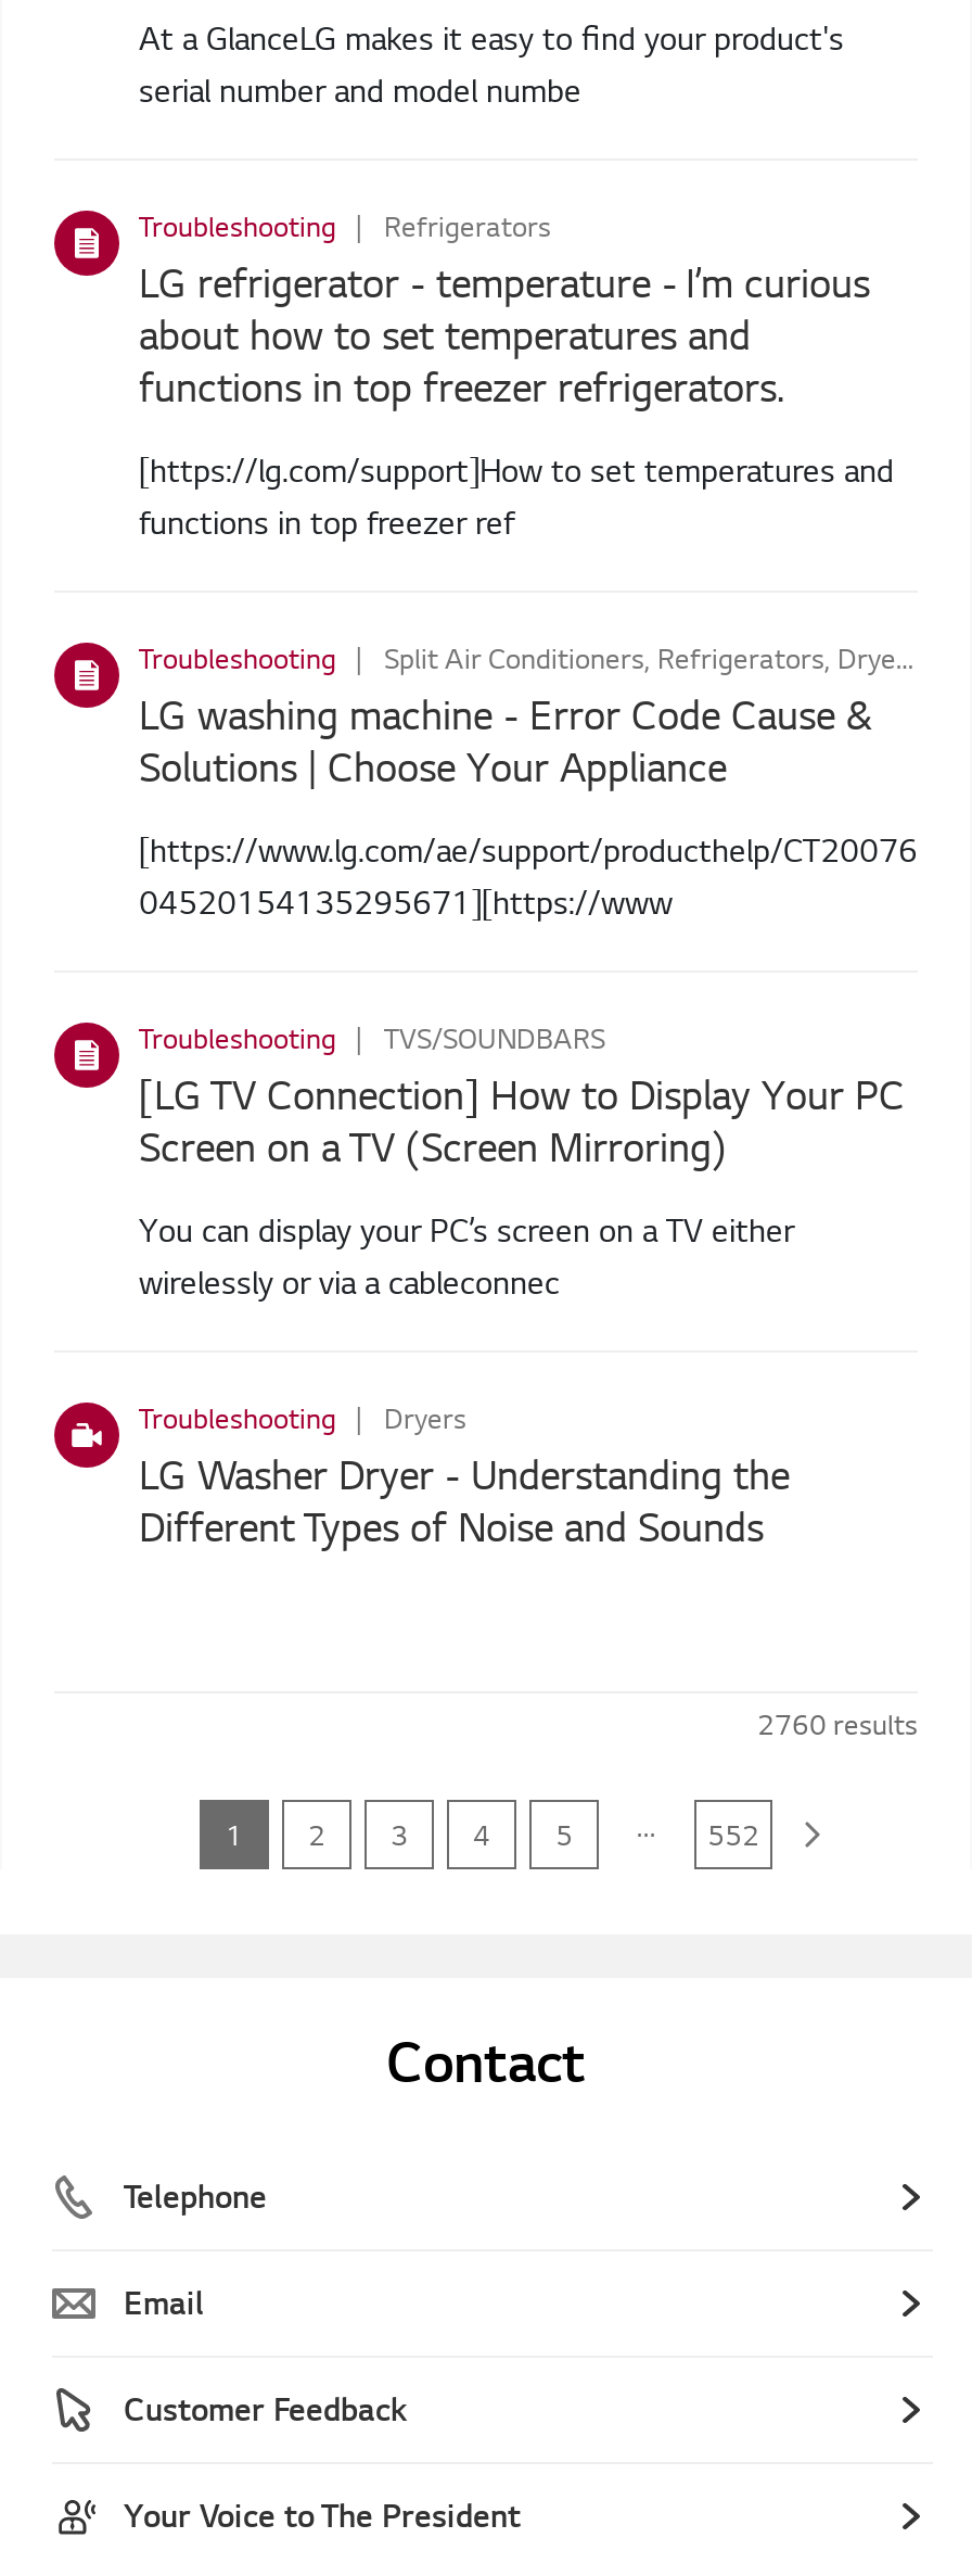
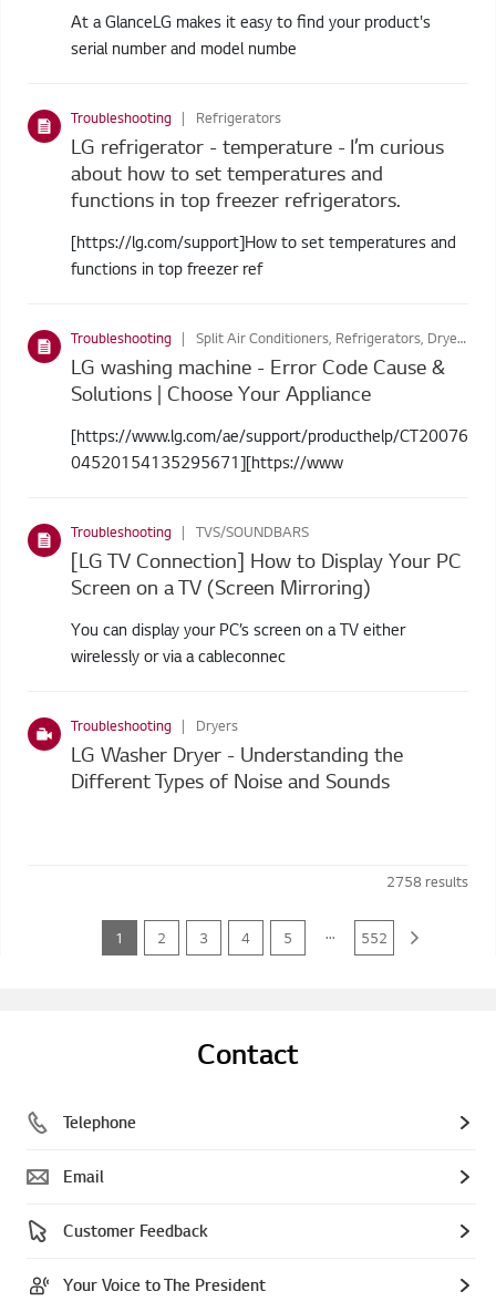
- 2760 results
+ 2758 results
